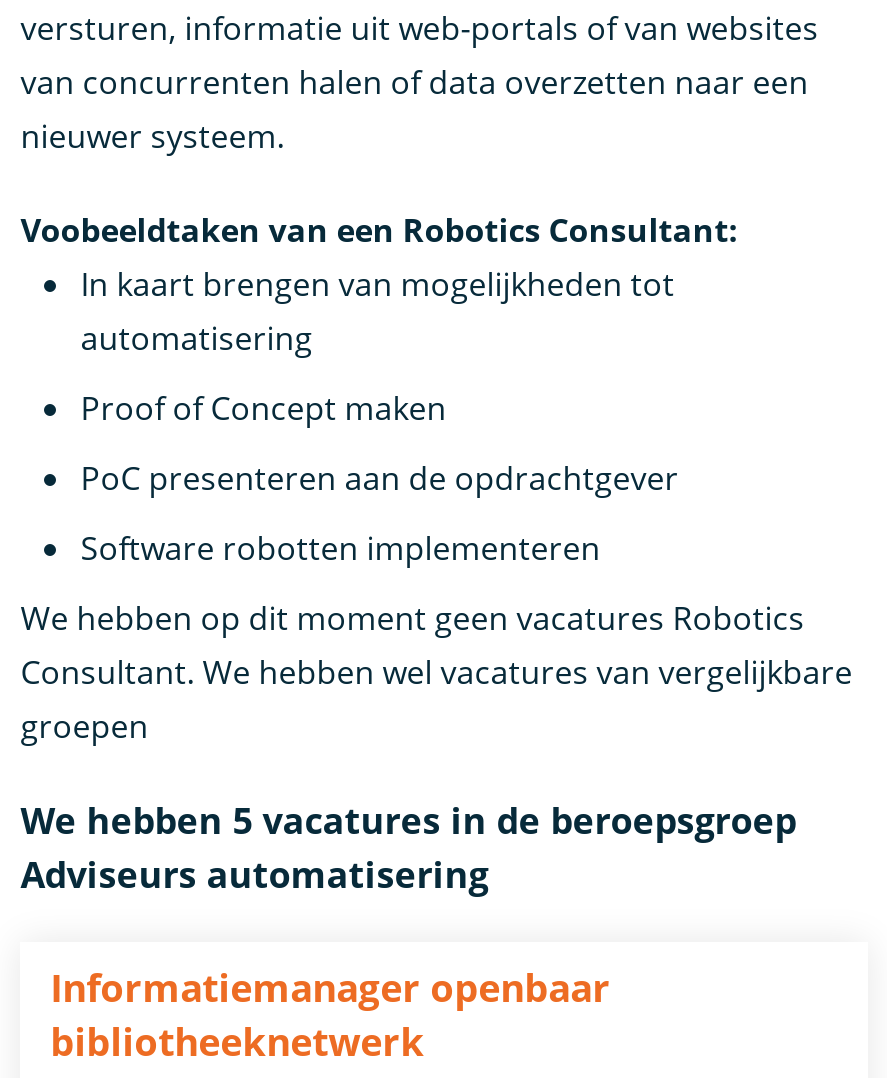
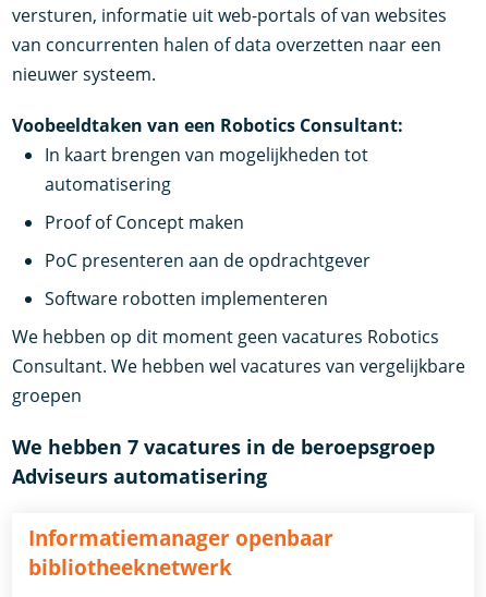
- We hebben 5 vacatures in de beroepsgroep
+ We hebben 7 vacatures in de beroepsgroep
